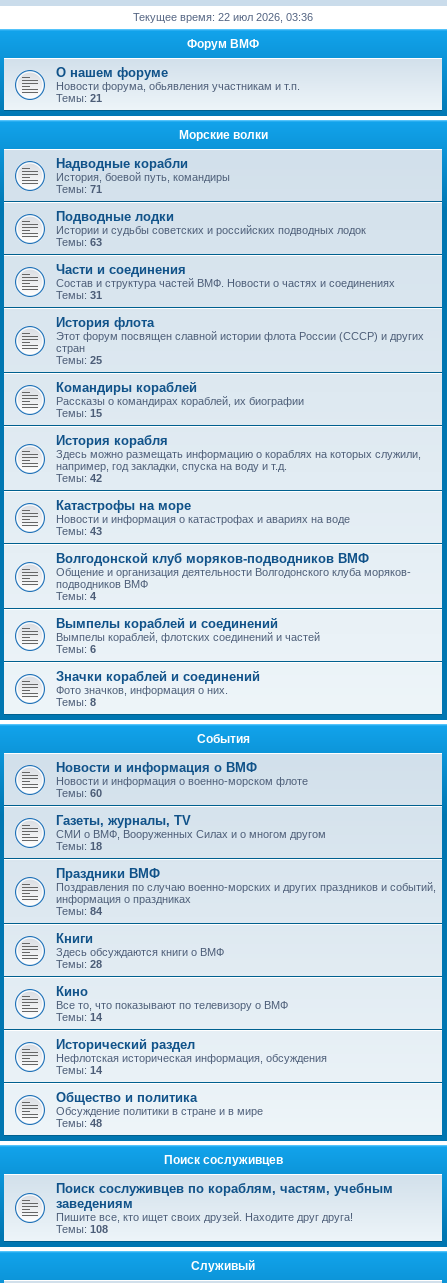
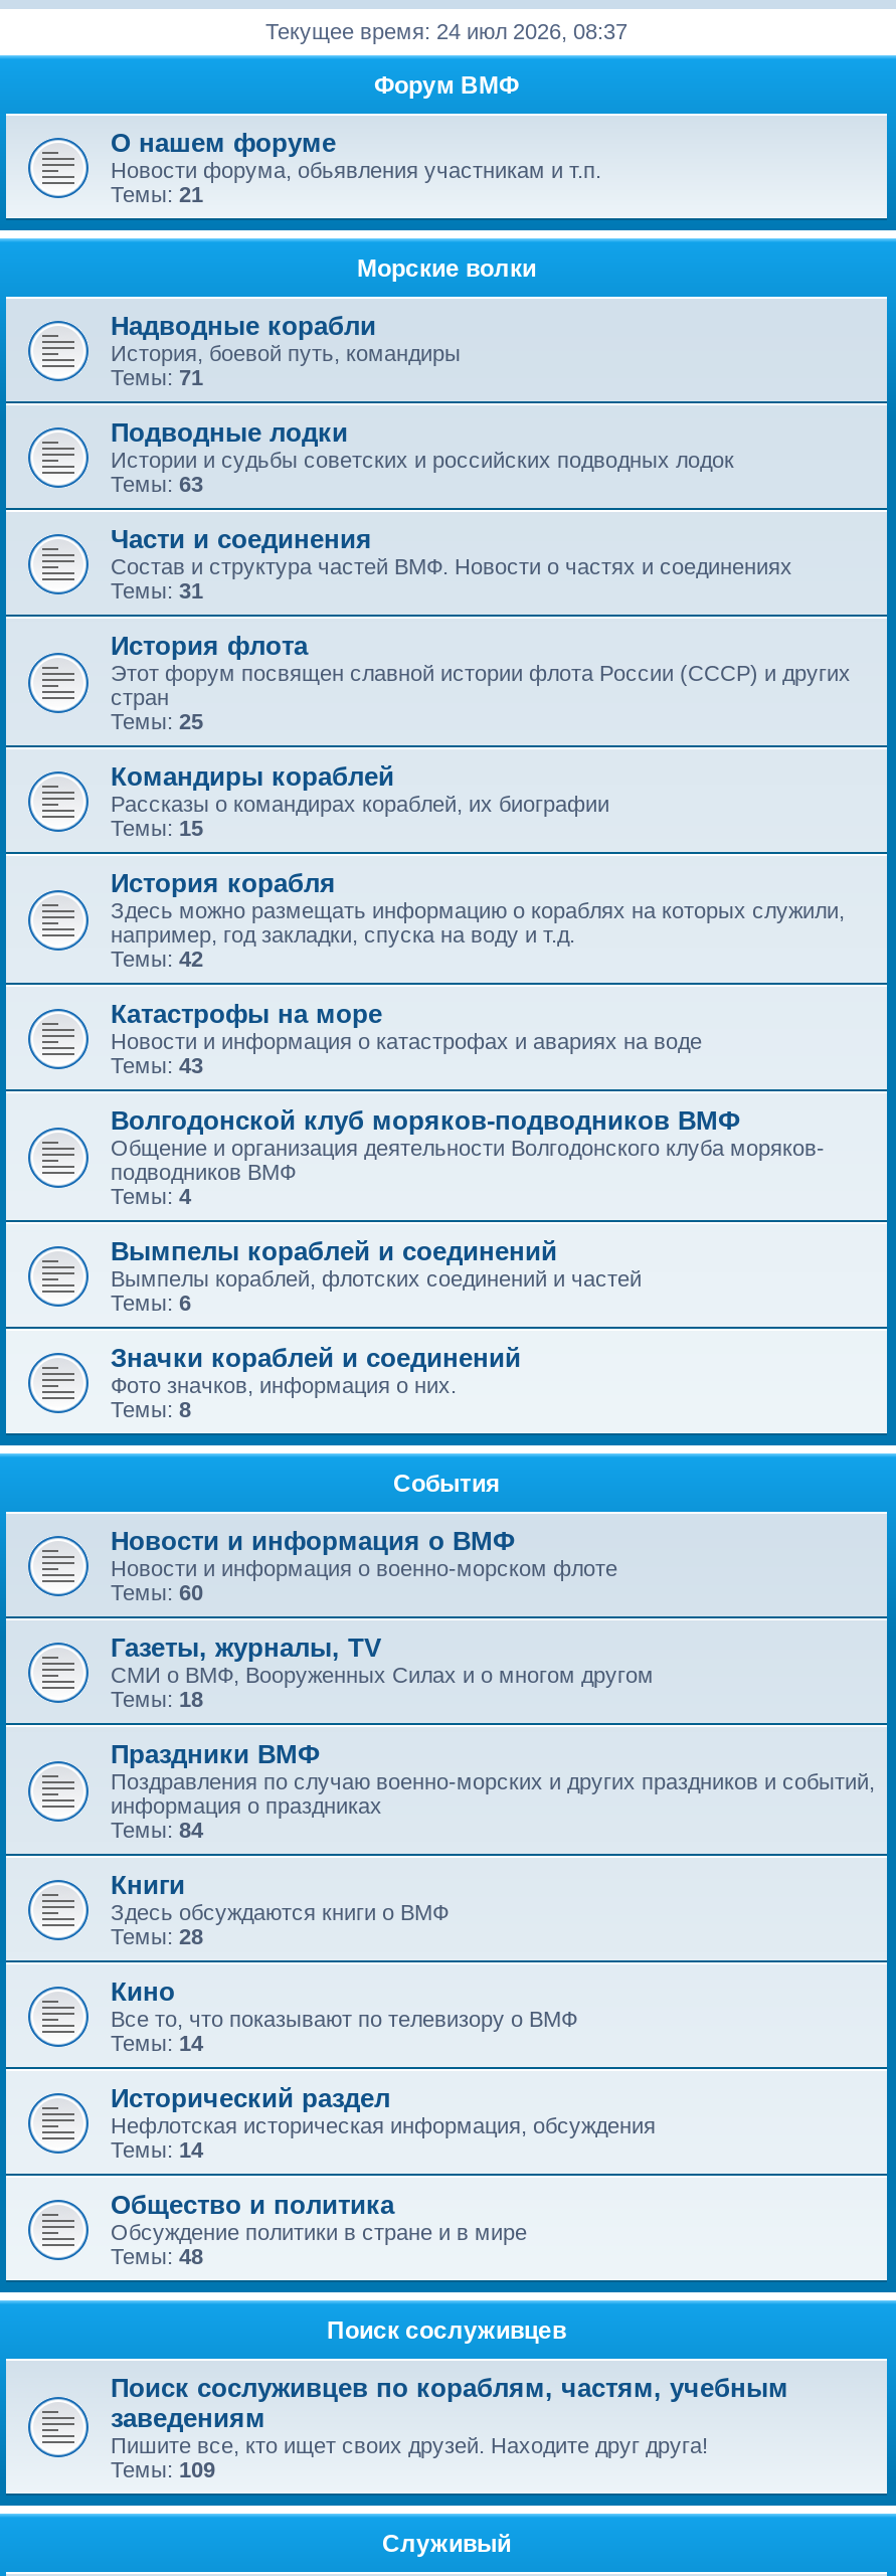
- Текущее время: 22 июл 2026, 03:36
+ Текущее время: 24 июл 2026, 08:37

- Темы: 108
+ Темы: 109
